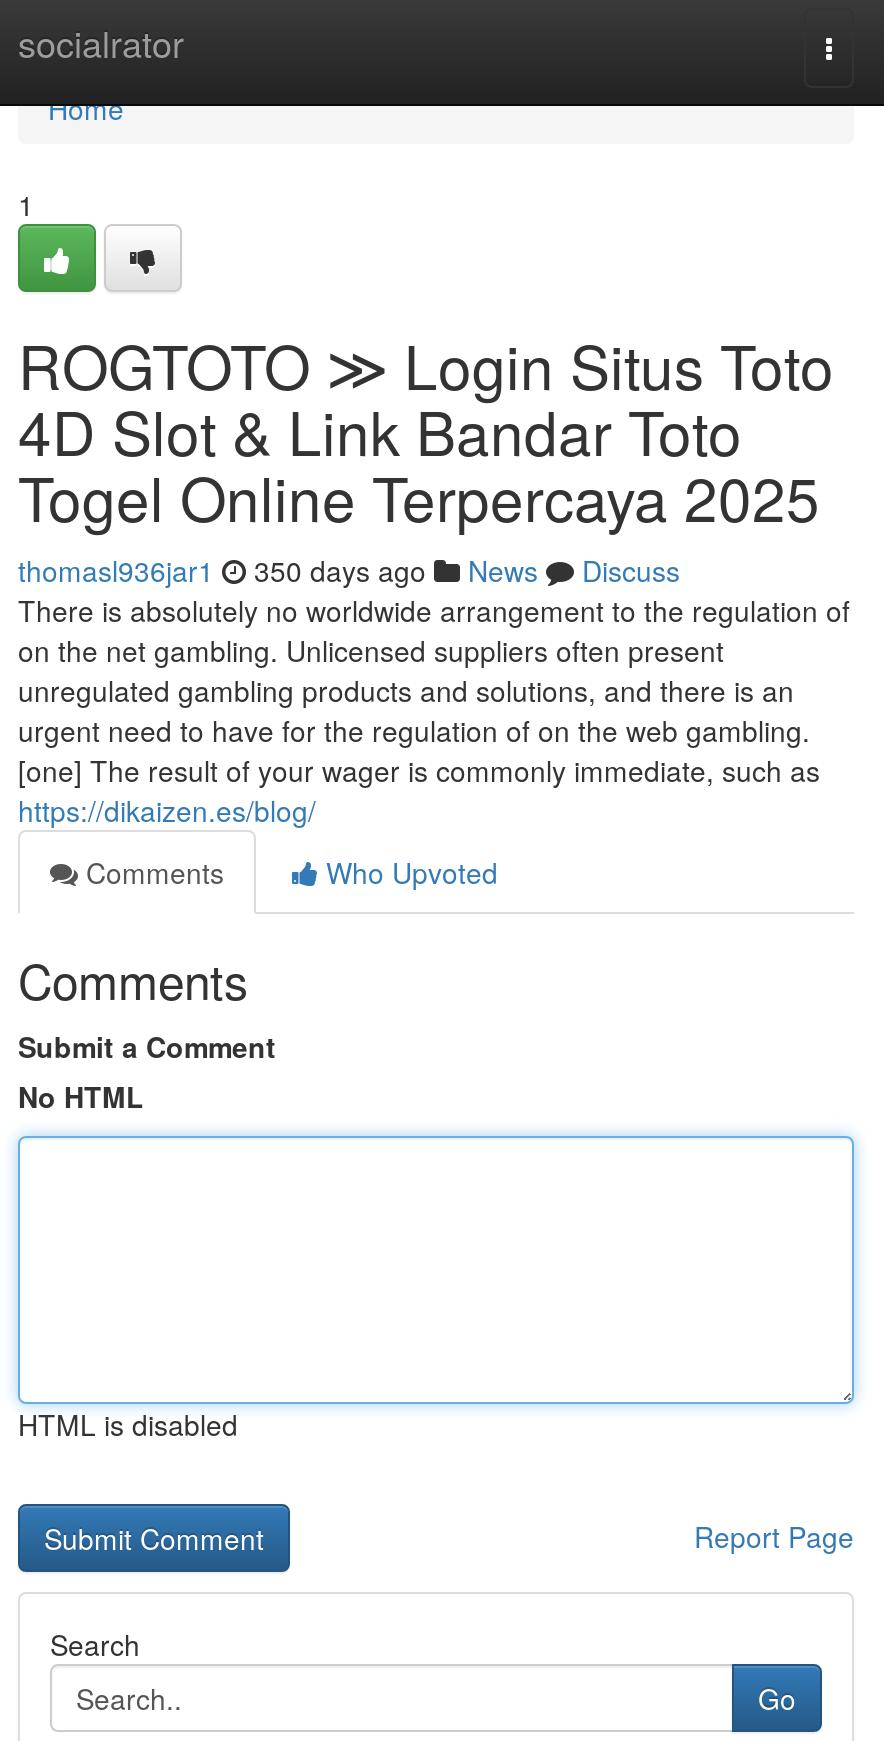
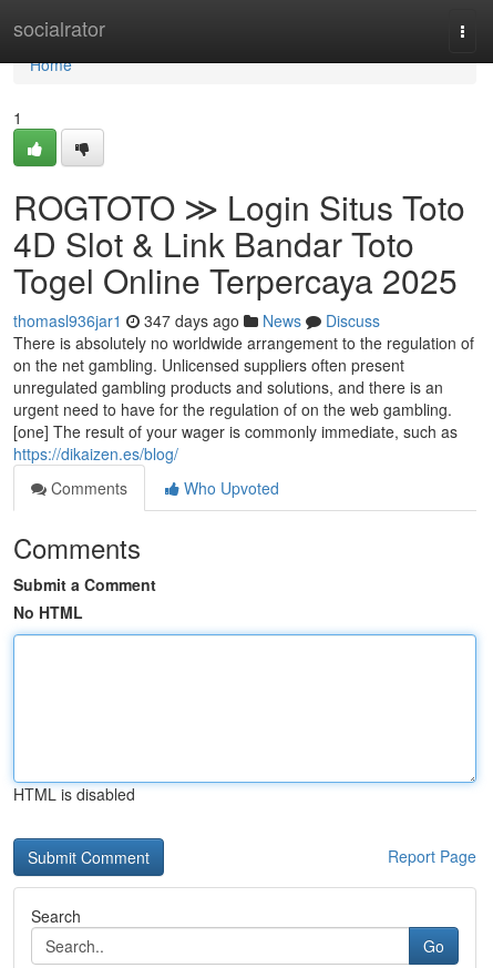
- thomasl936jar1 350 days ago News Discuss
+ thomasl936jar1 347 days ago News Discuss
